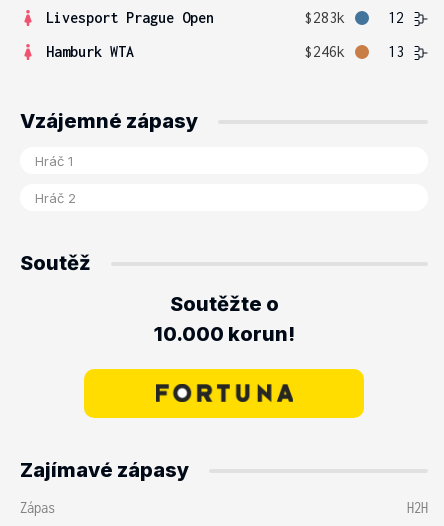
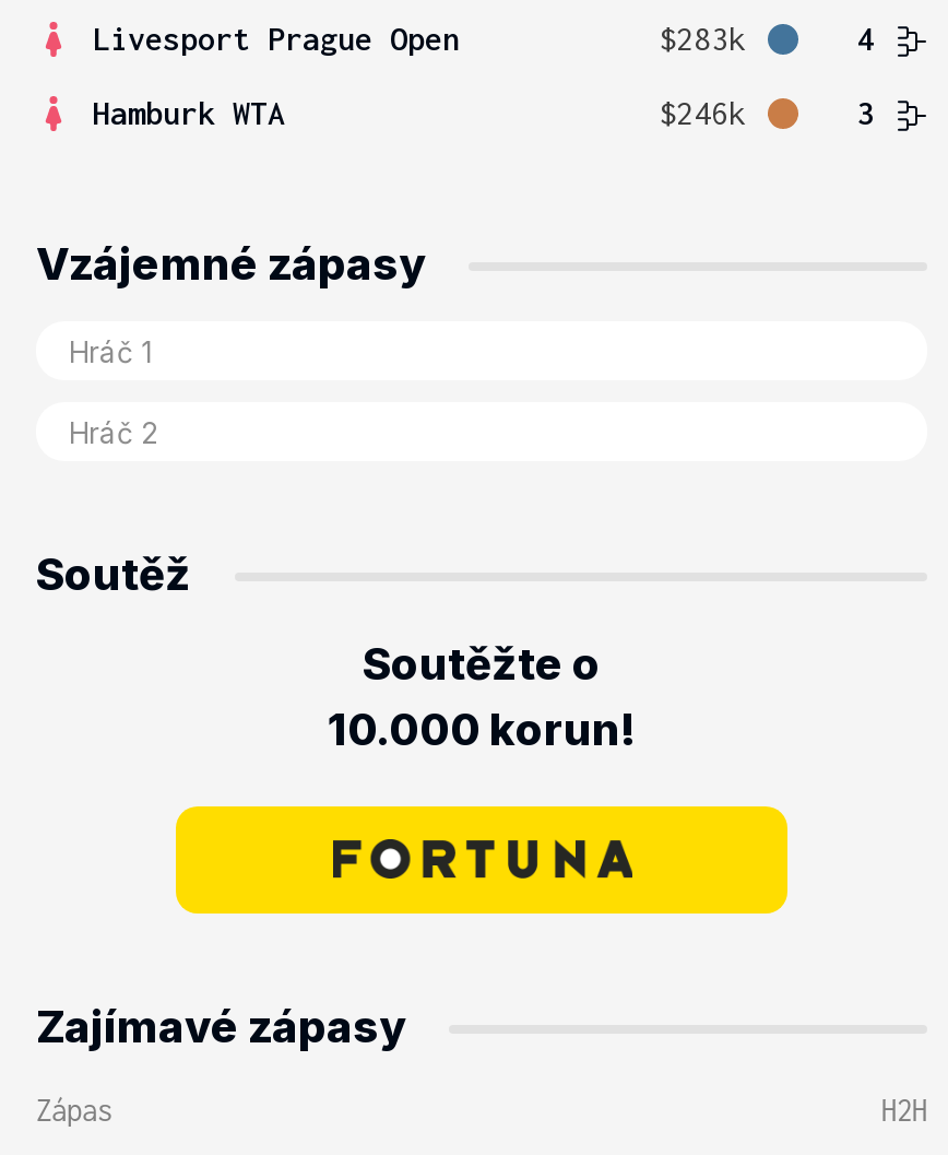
- 12
+ 4

- 13
+ 3
